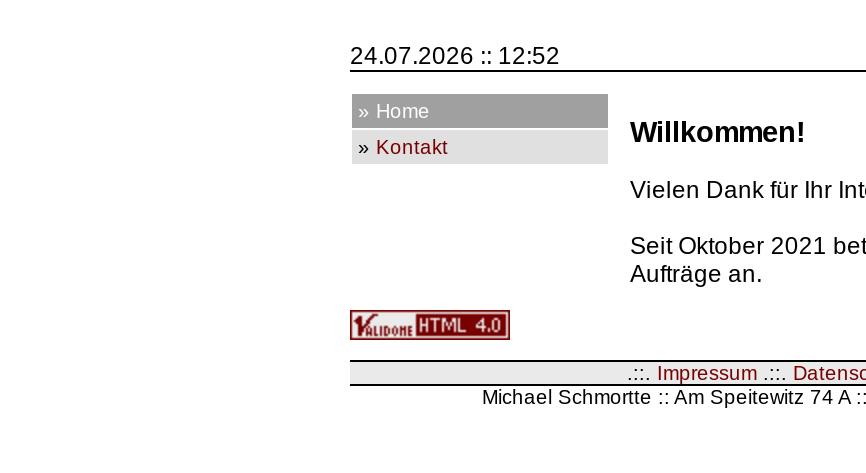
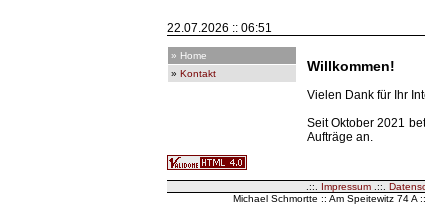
- 24.07.2026 :: 12:52
+ 22.07.2026 :: 06:51
